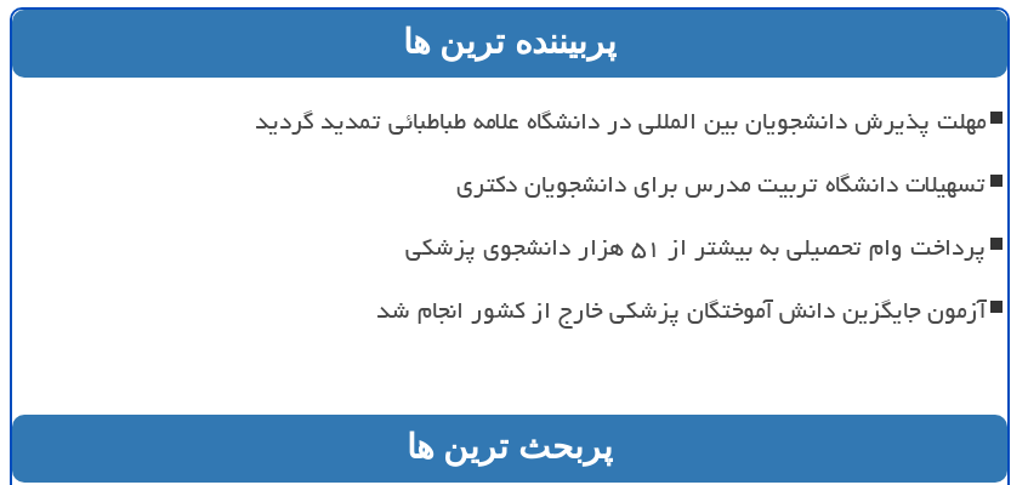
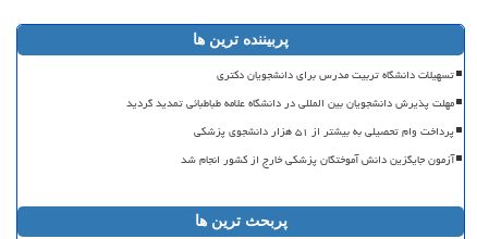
moved down: مهلت پذیرش دانشجویان بین المللی در دانشگاه علامه طباطبائی تمدید گردید

moved up: ﺗﺴﻬﻴﻼﺕ ﺩﺍﻧﺸﮕﺎﻩ ﺗﺮﺑﻴﺖ ﻣﺪﺭﺱ ﺑﺮﺍی ﺩﺍﻧﺸﺠﻮﯾﺎﻥ ﺩﮐﺘﺮی
